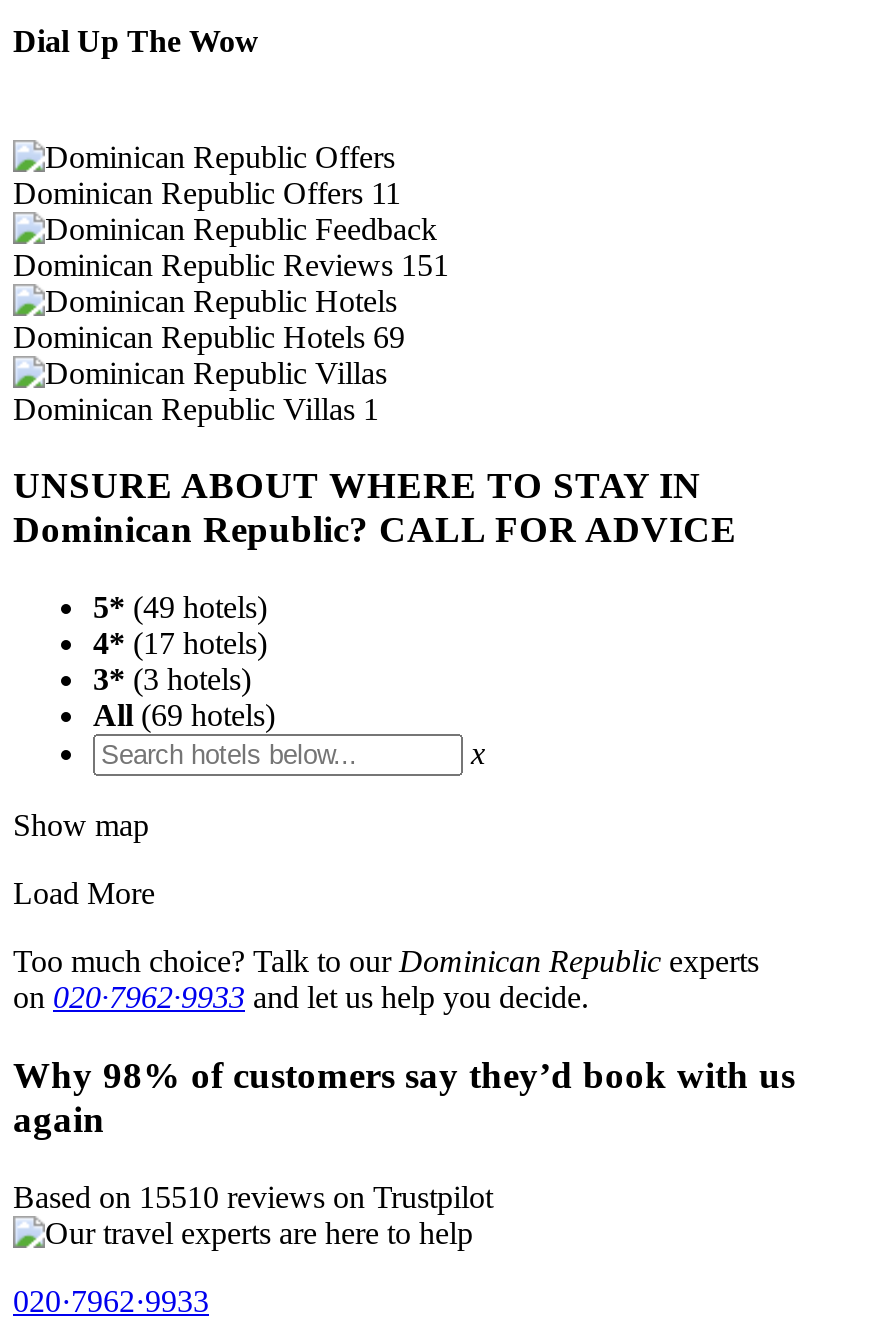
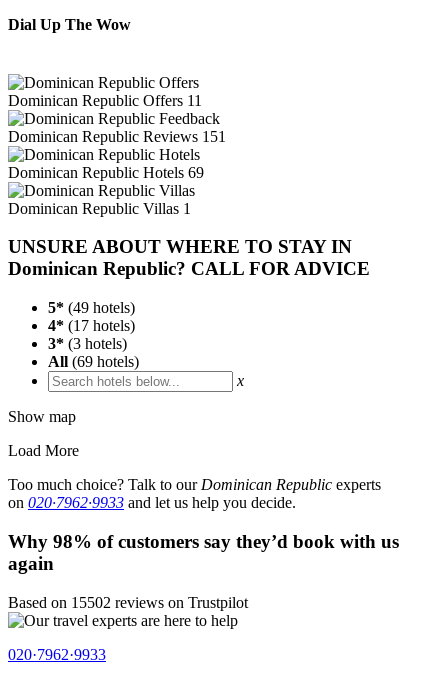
- Based on 15510 reviews on Trustpilot
+ Based on 15502 reviews on Trustpilot
